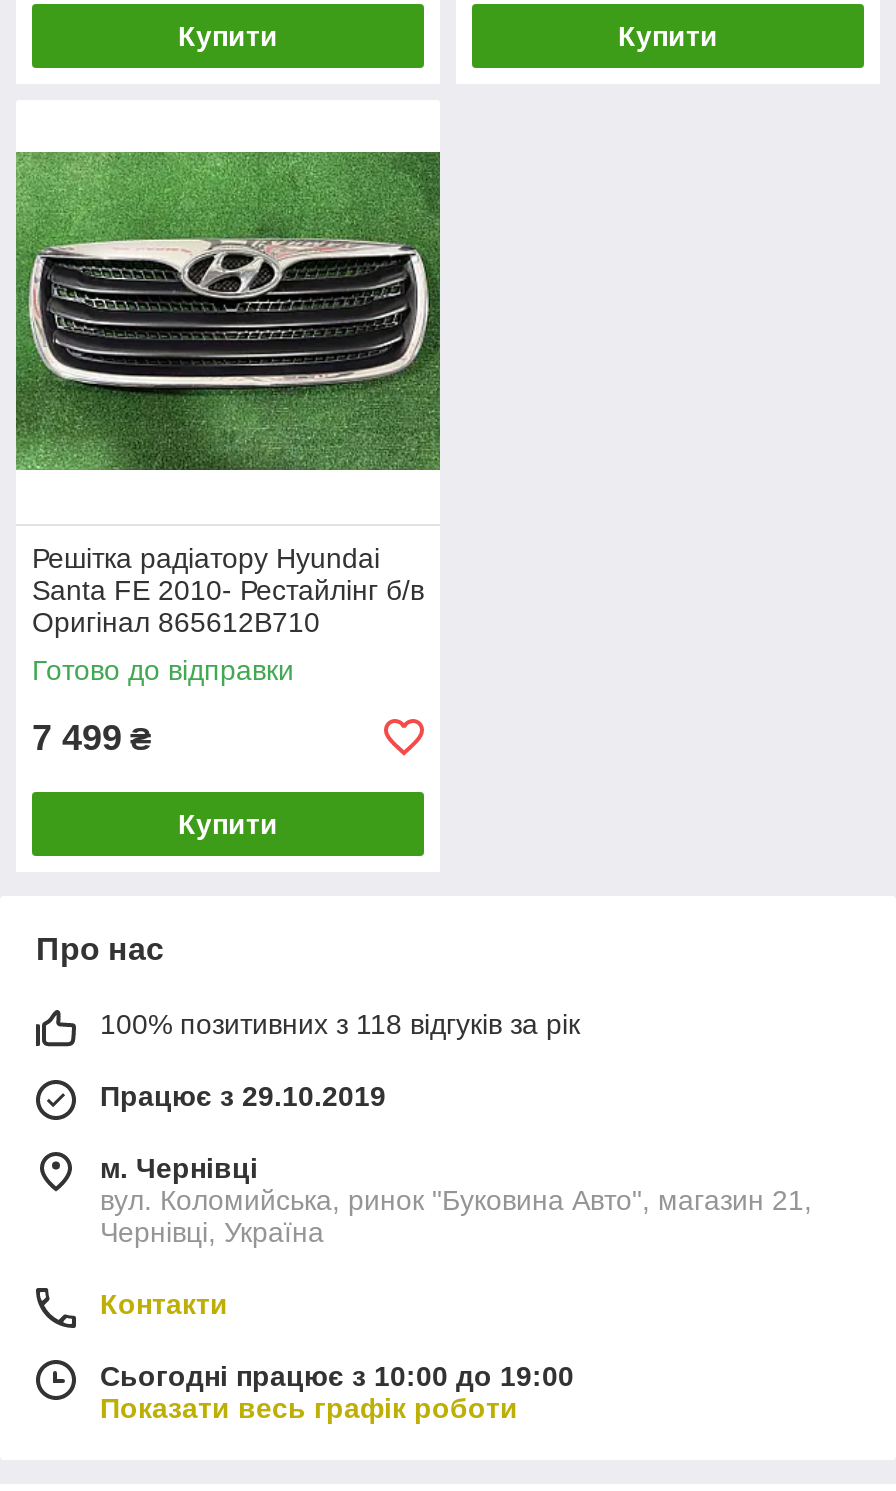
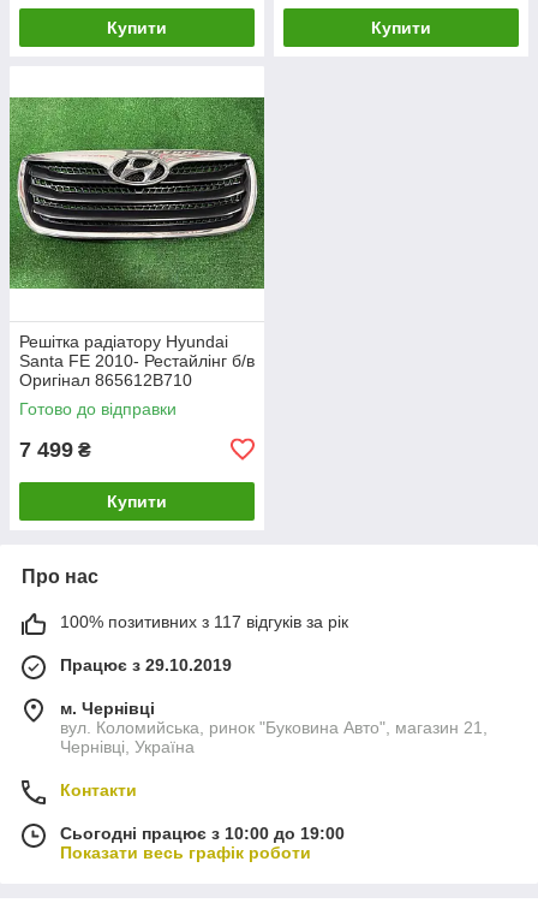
- 100% позитивних з 118 відгуків за рік
+ 100% позитивних з 117 відгуків за рік
